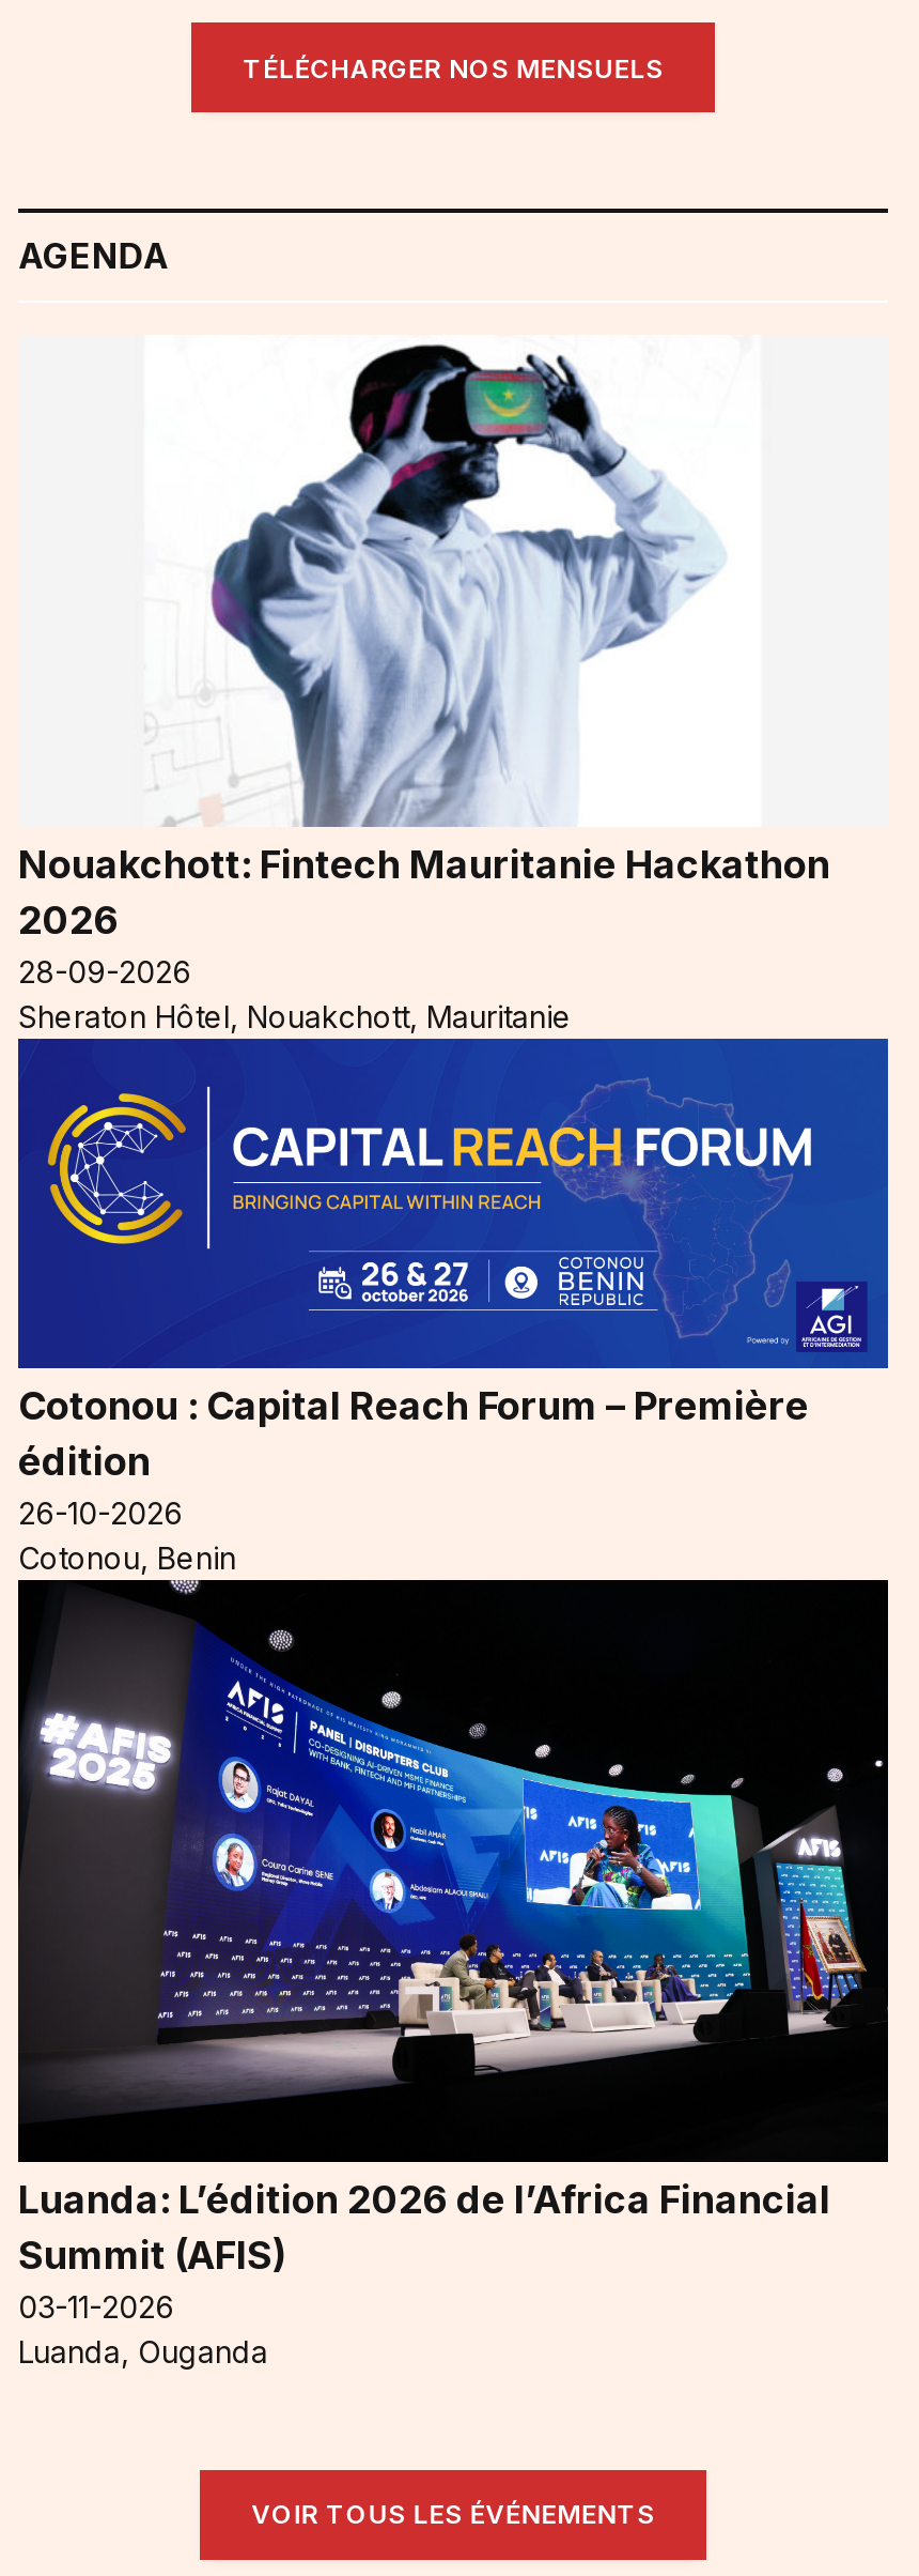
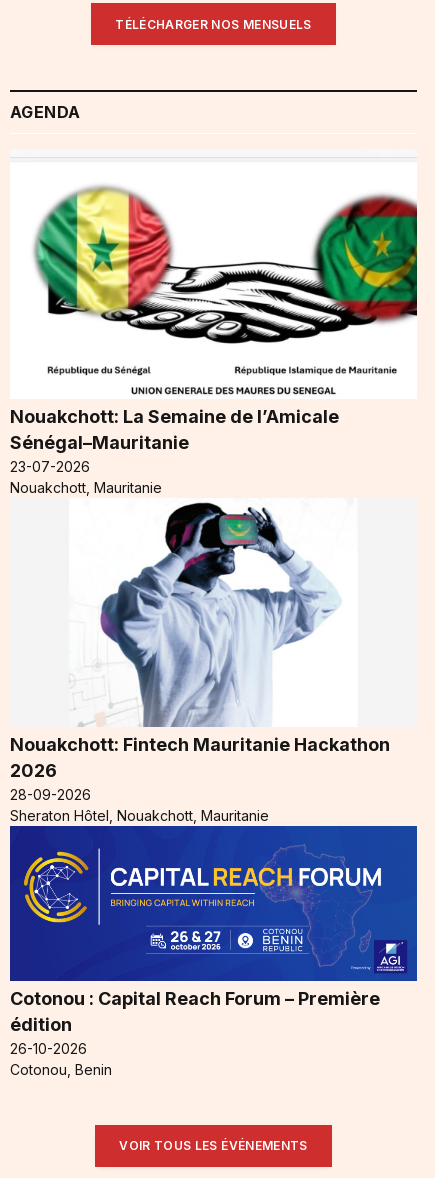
+ [image]
+ Nouakchott: La Semaine de l’Amicale
+ Sénégal–Mauritanie
+ 23-07-2026
+ Nouakchott, Mauritanie

moved down: [image] | Nouakchott: Fintech Mauritanie Hackathon | 2026 | ... | 26-10-2026 | Cotonou, Benin

- [image]
- Luanda: L’édition 2026 de l’Africa Financial
- Summit (AFIS)
- 03-11-2026
- Luanda, Ouganda
